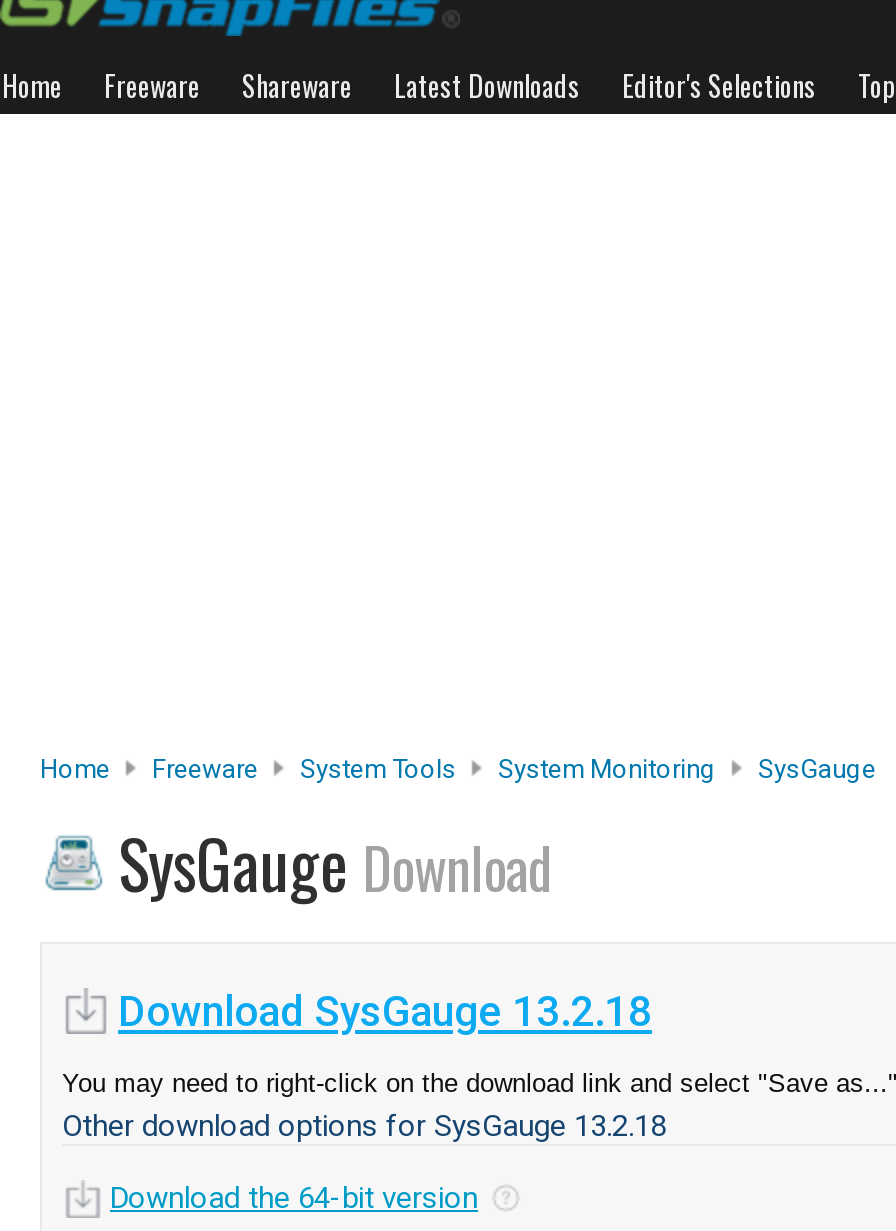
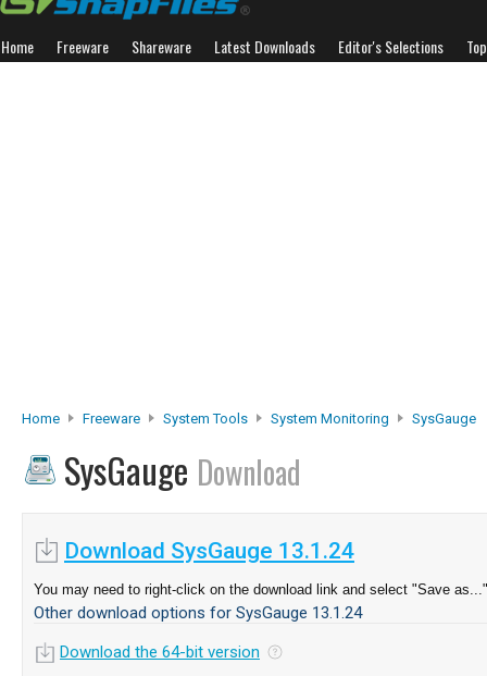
- Download SysGauge 13.2.18
+ Download SysGauge 13.1.24

- Other download options for SysGauge 13.2.18
+ Other download options for SysGauge 13.1.24
